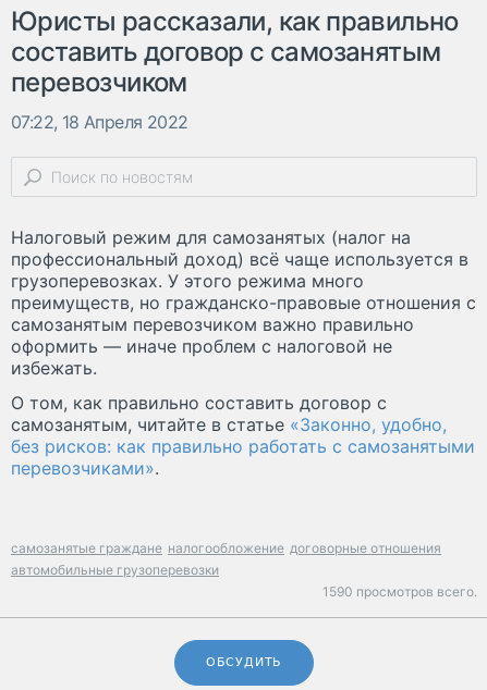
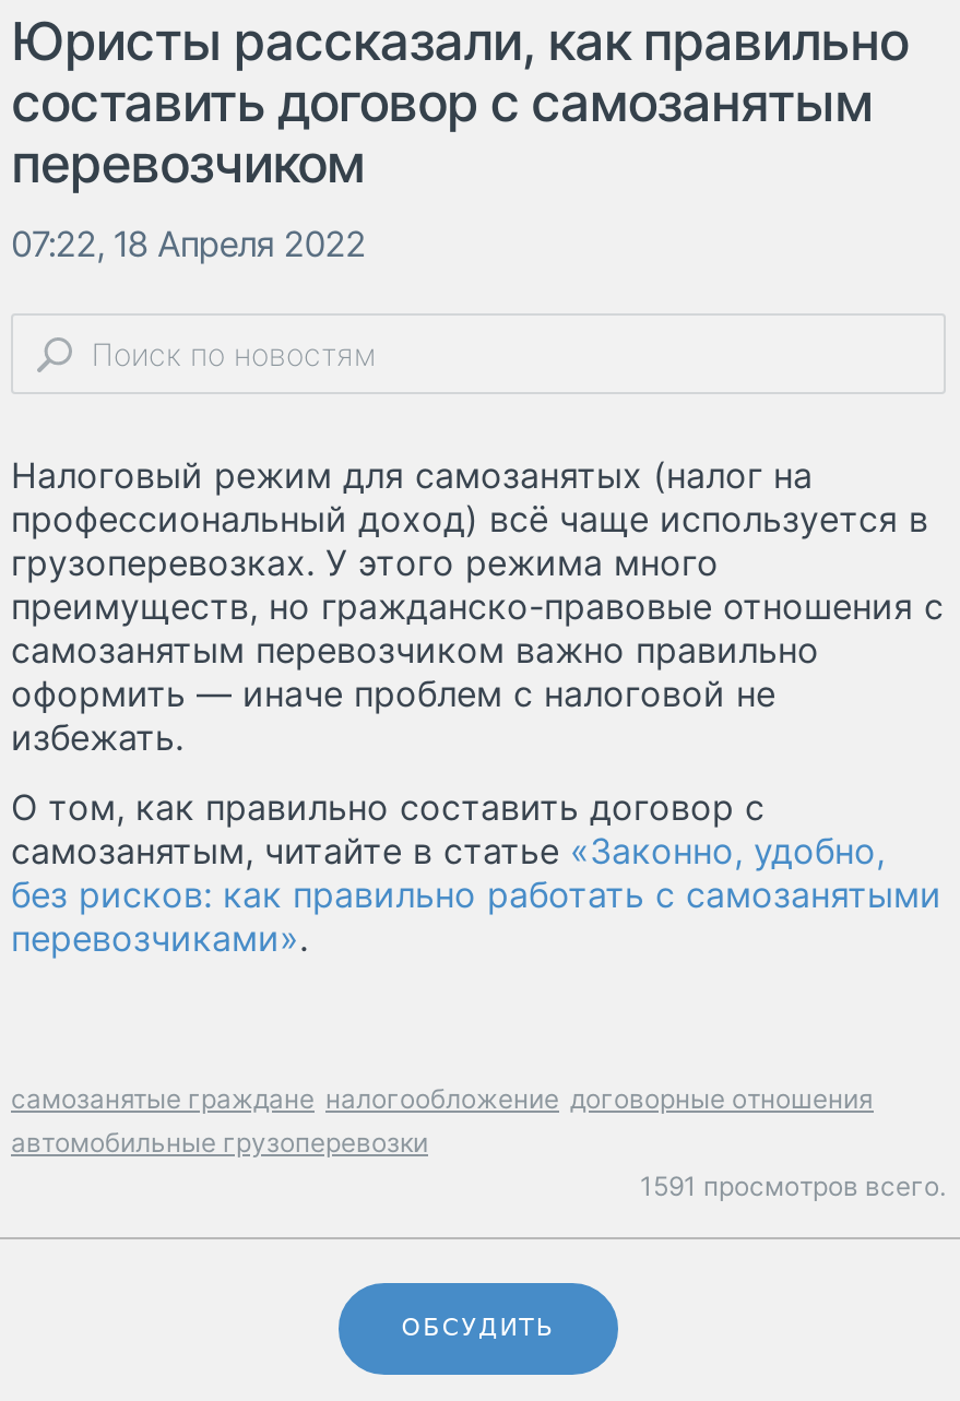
- 1590 просмотров всего.
+ 1591 просмотров всего.
